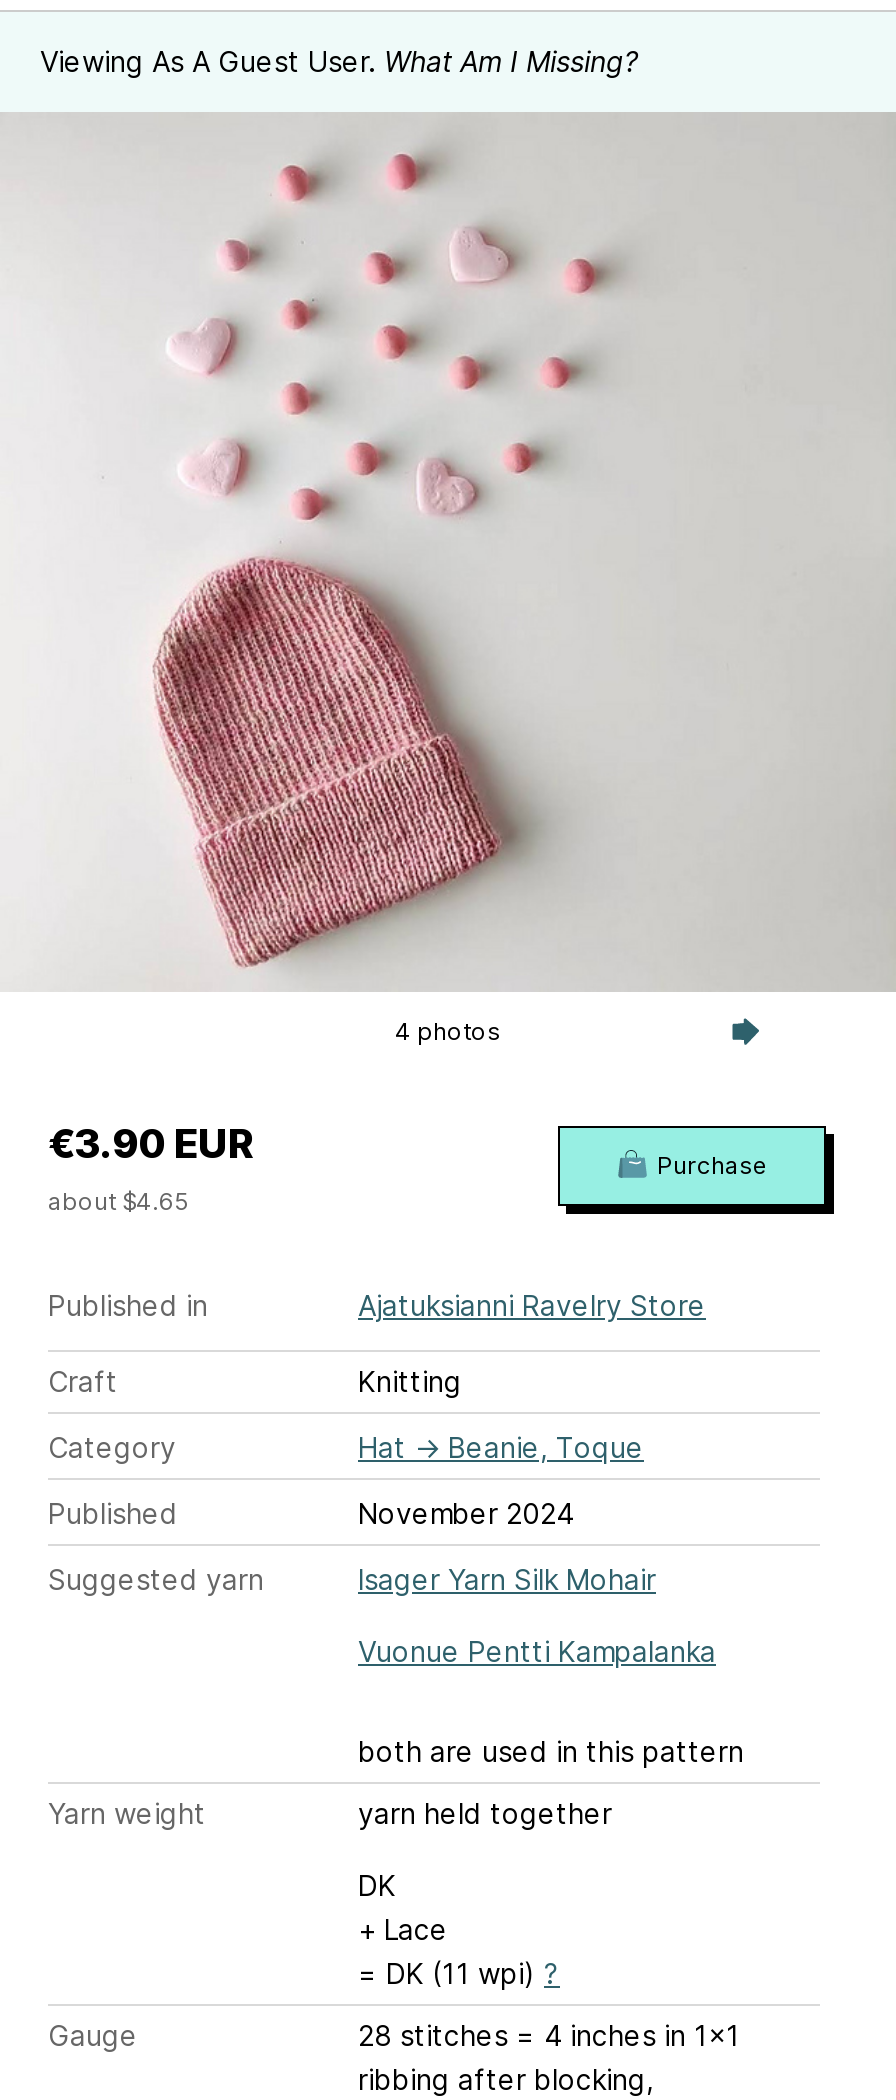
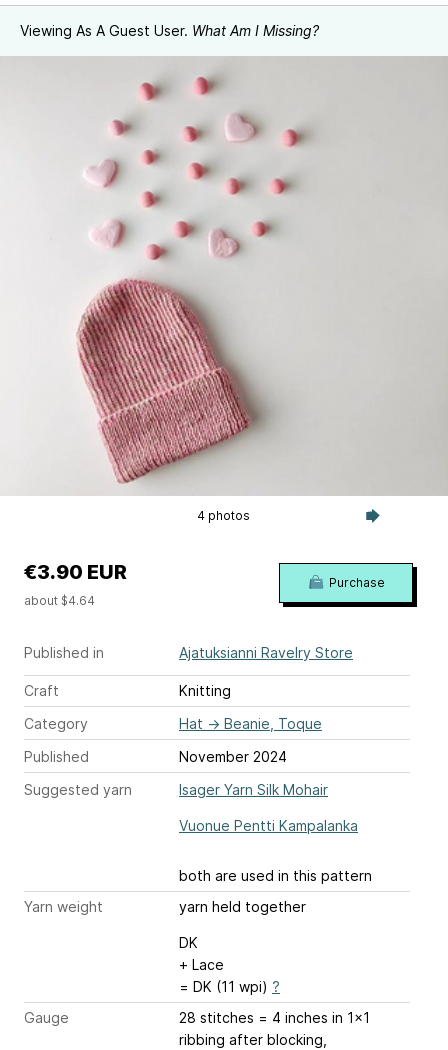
- about $4.65
+ about $4.64
